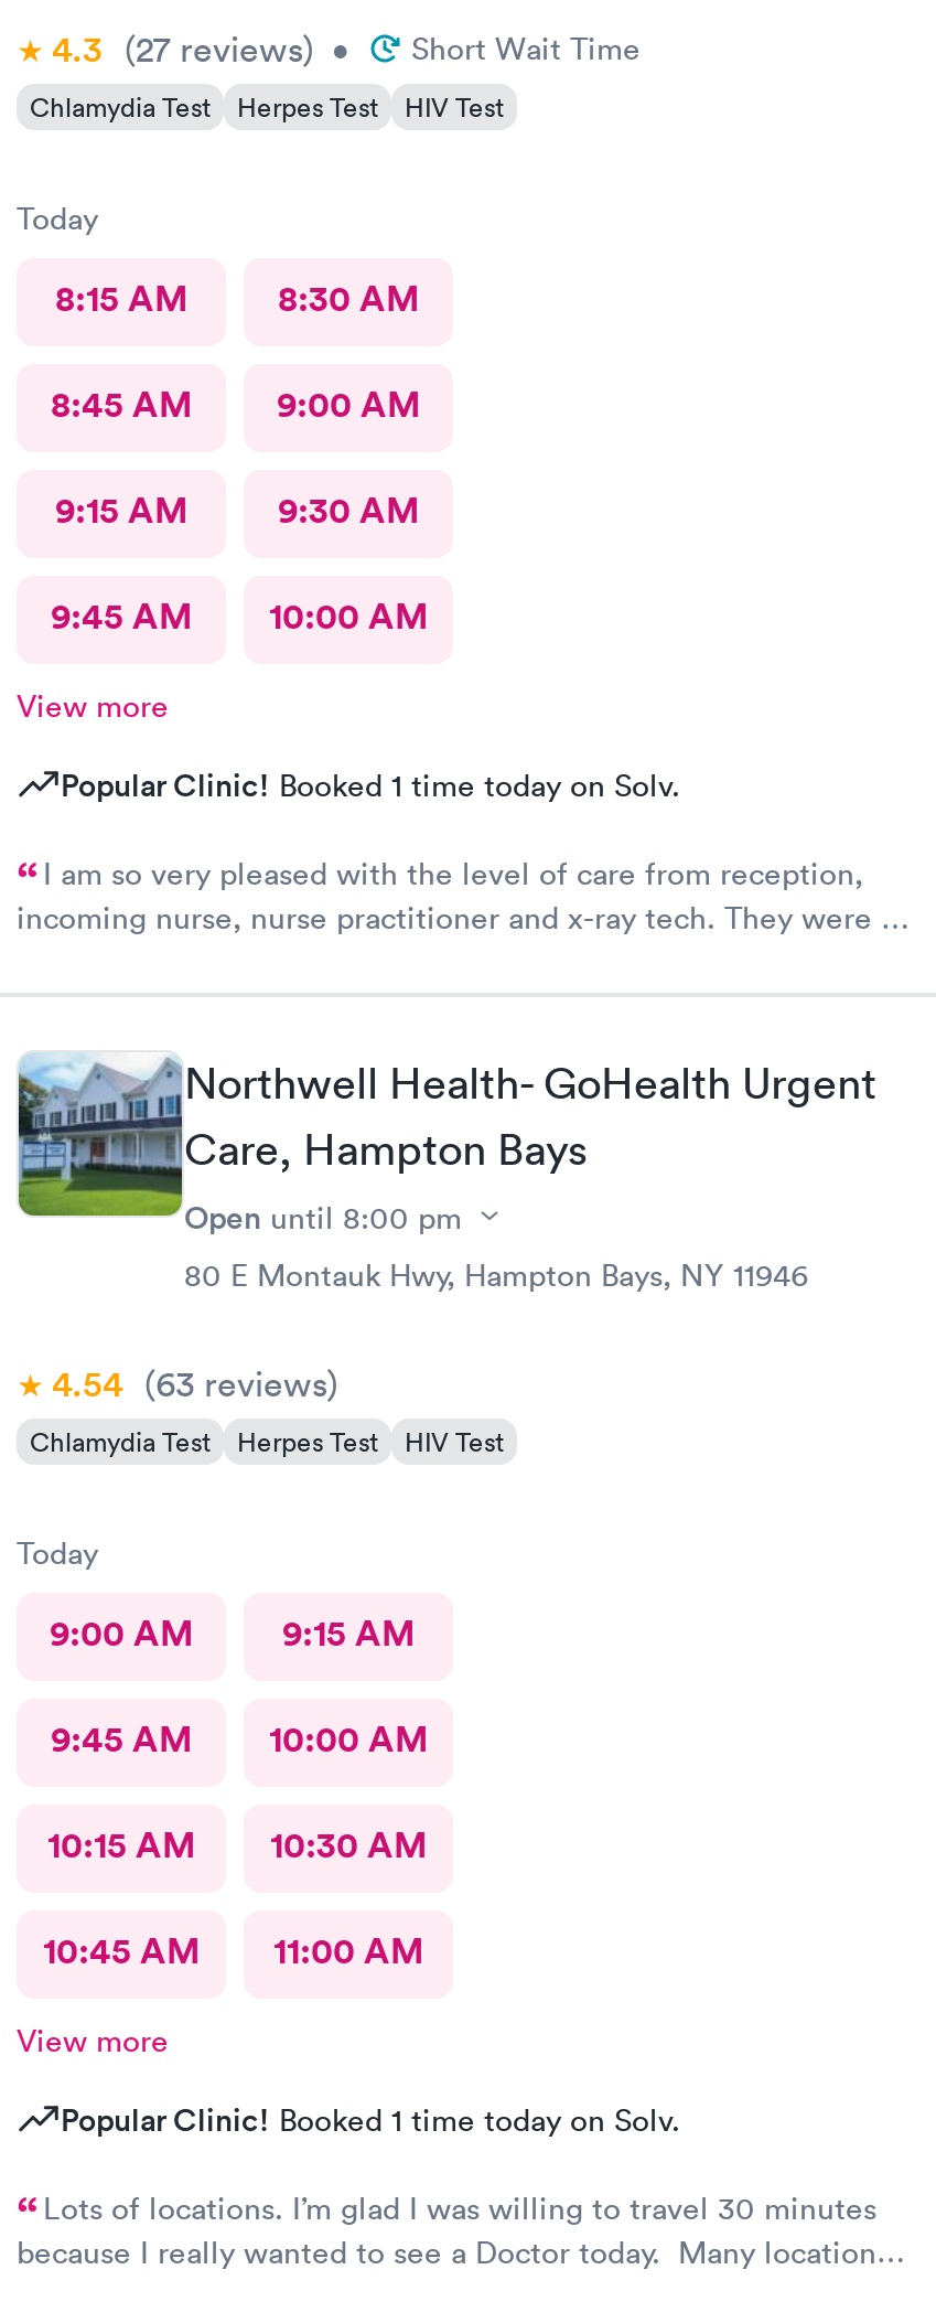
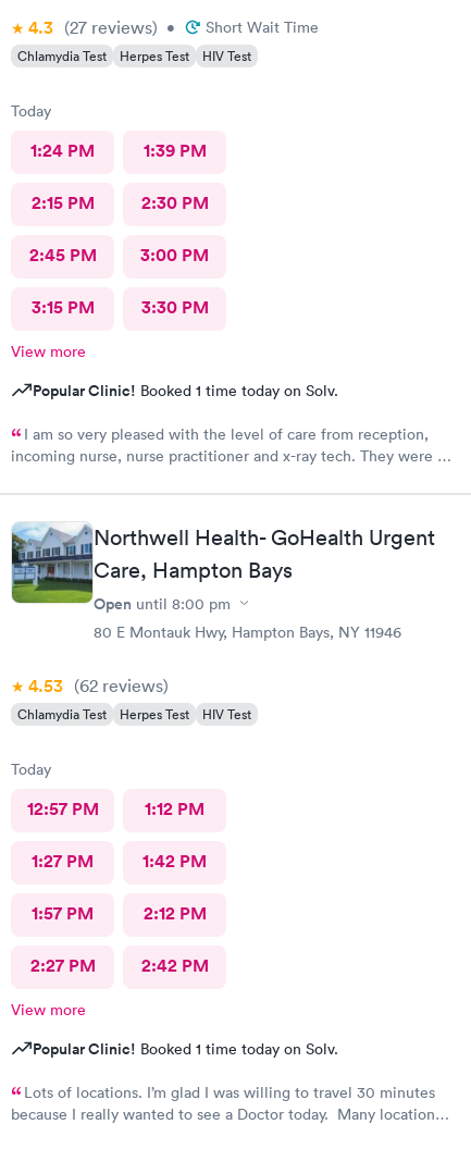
- 8:15 AM
- 8:30 AM
+ 1:24 PM
+ 1:39 PM

- 8:45 AM
- 9:00 AM
+ 2:15 PM
+ 2:30 PM

- 9:15 AM
- 9:30 AM
+ 2:45 PM
+ 3:00 PM

- 9:45 AM
- 10:00 AM
+ 3:15 PM
+ 3:30 PM

- 4.54 (63 reviews)
+ 4.53 (62 reviews)

- 9:00 AM
- 9:15 AM
+ 12:57 PM
+ 1:12 PM

- 9:45 AM
- 10:00 AM
+ 1:27 PM
+ 1:42 PM

- 10:15 AM
- 10:30 AM
+ 1:57 PM
+ 2:12 PM

- 10:45 AM
- 11:00 AM
+ 2:27 PM
+ 2:42 PM
